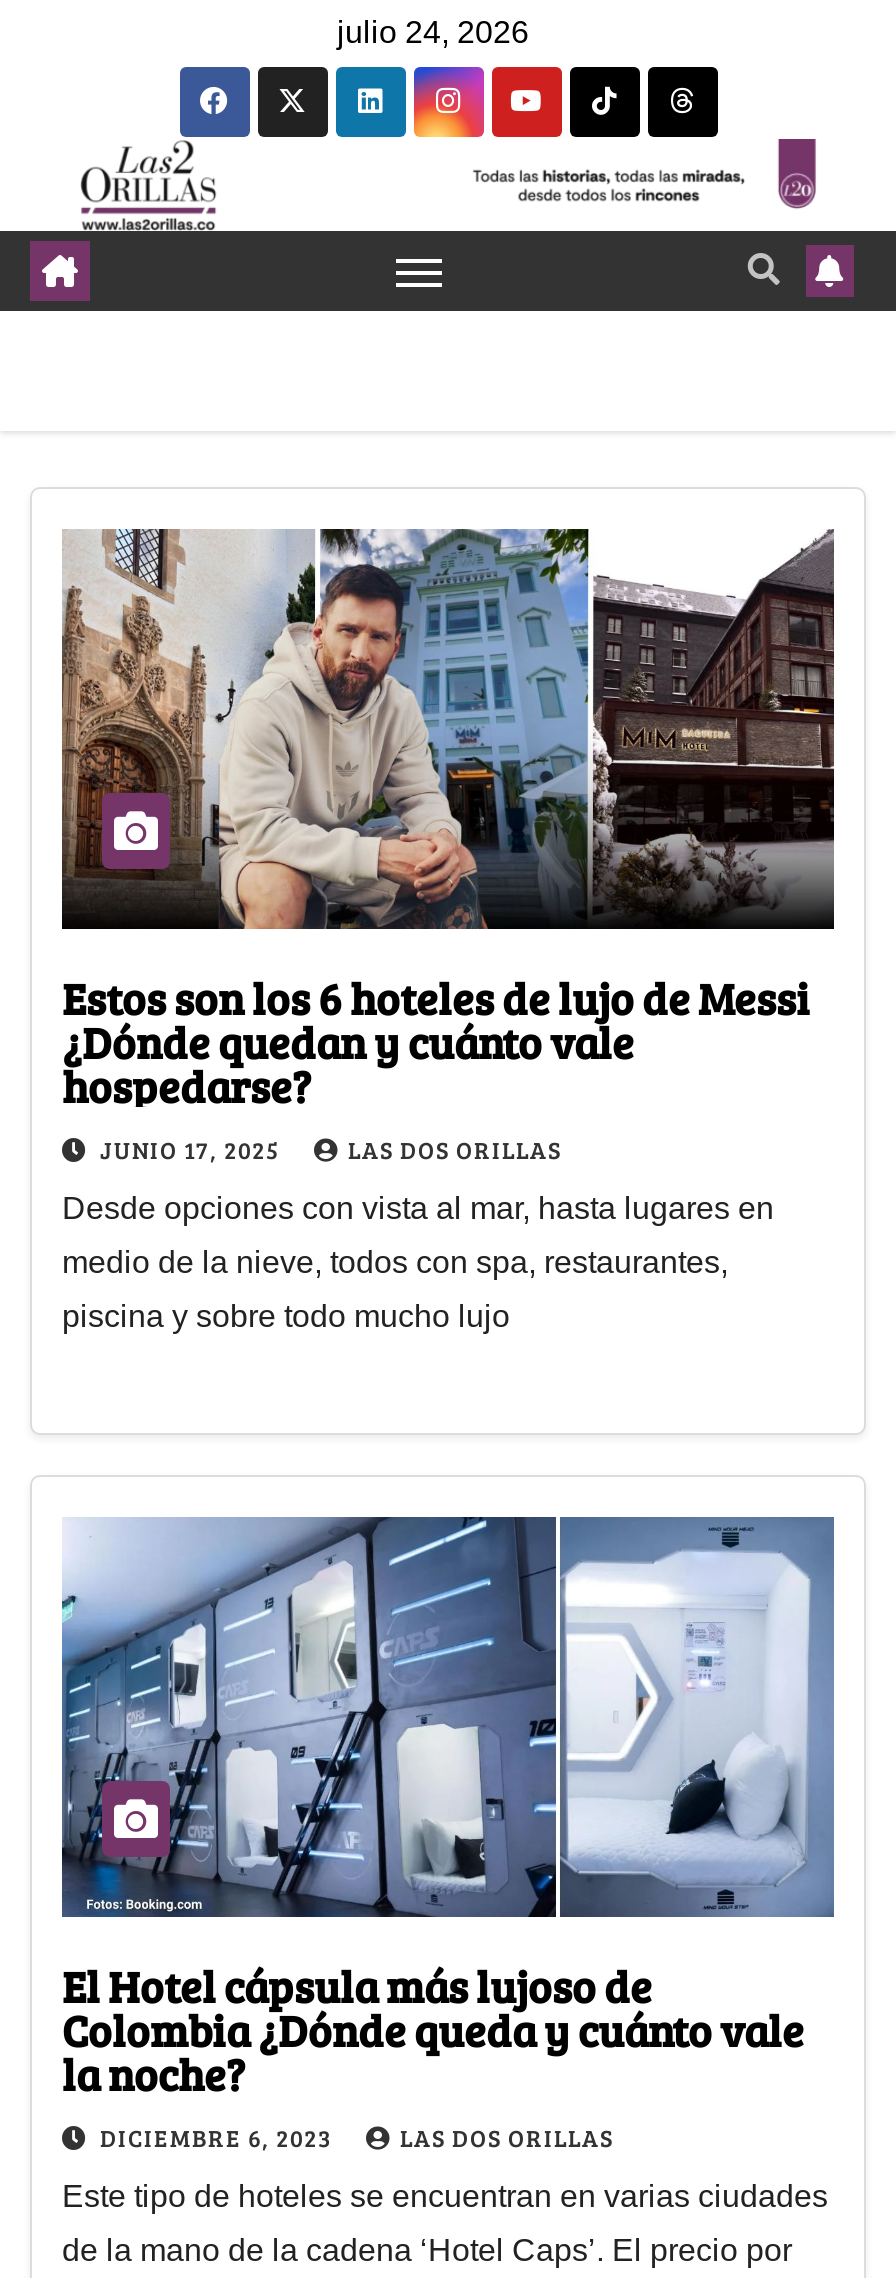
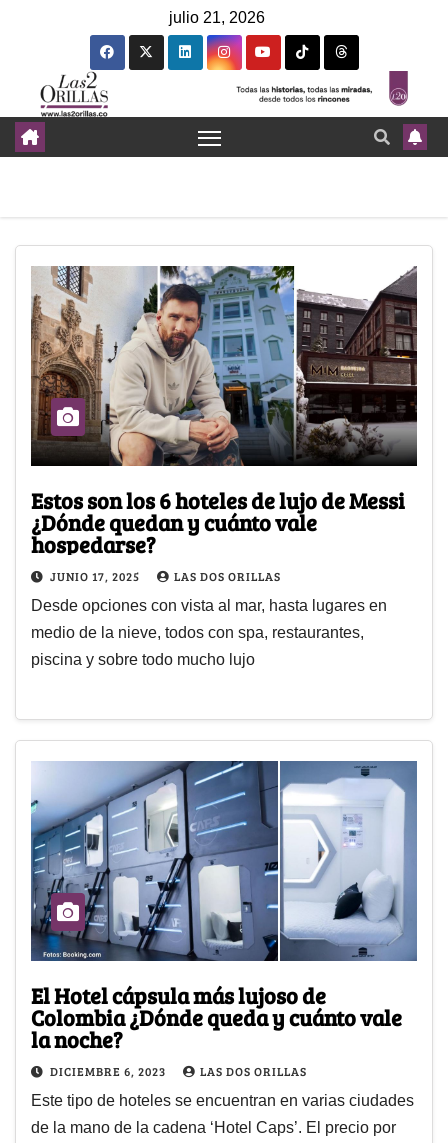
- julio 24, 2026
+ julio 21, 2026
